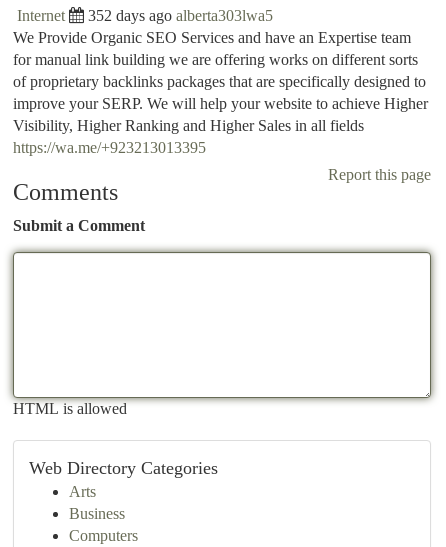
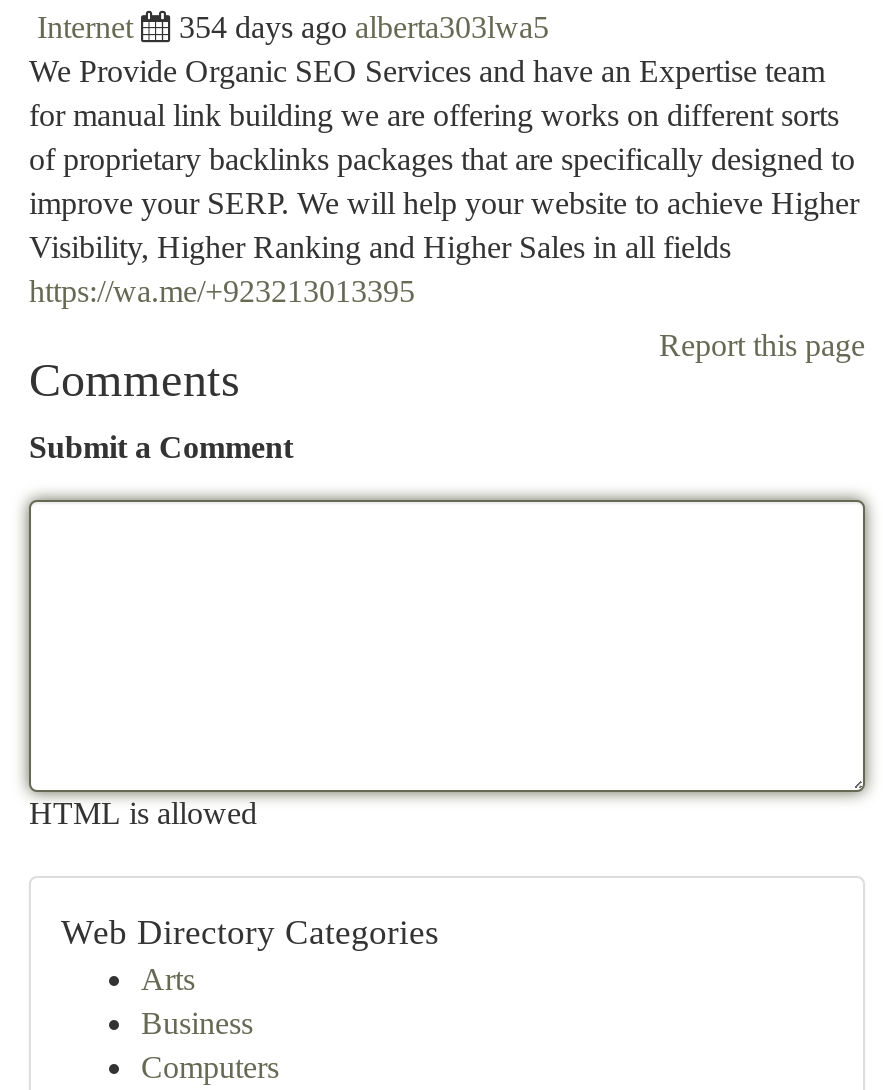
- 352 days ago alberta303lwa5
+ 354 days ago alberta303lwa5
